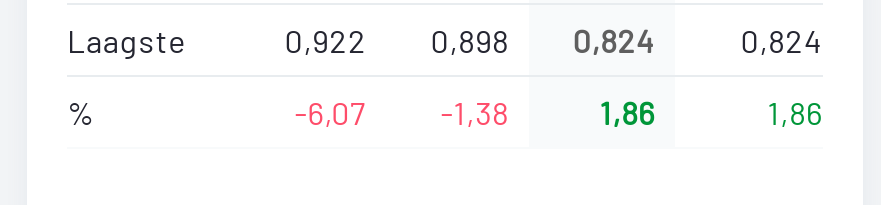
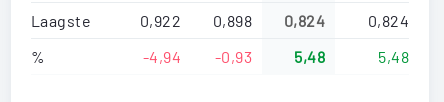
- -6,07
+ -4,94

- -1,38
+ -0,93

- 1,86
+ 5,48

- 1,86
+ 5,48
